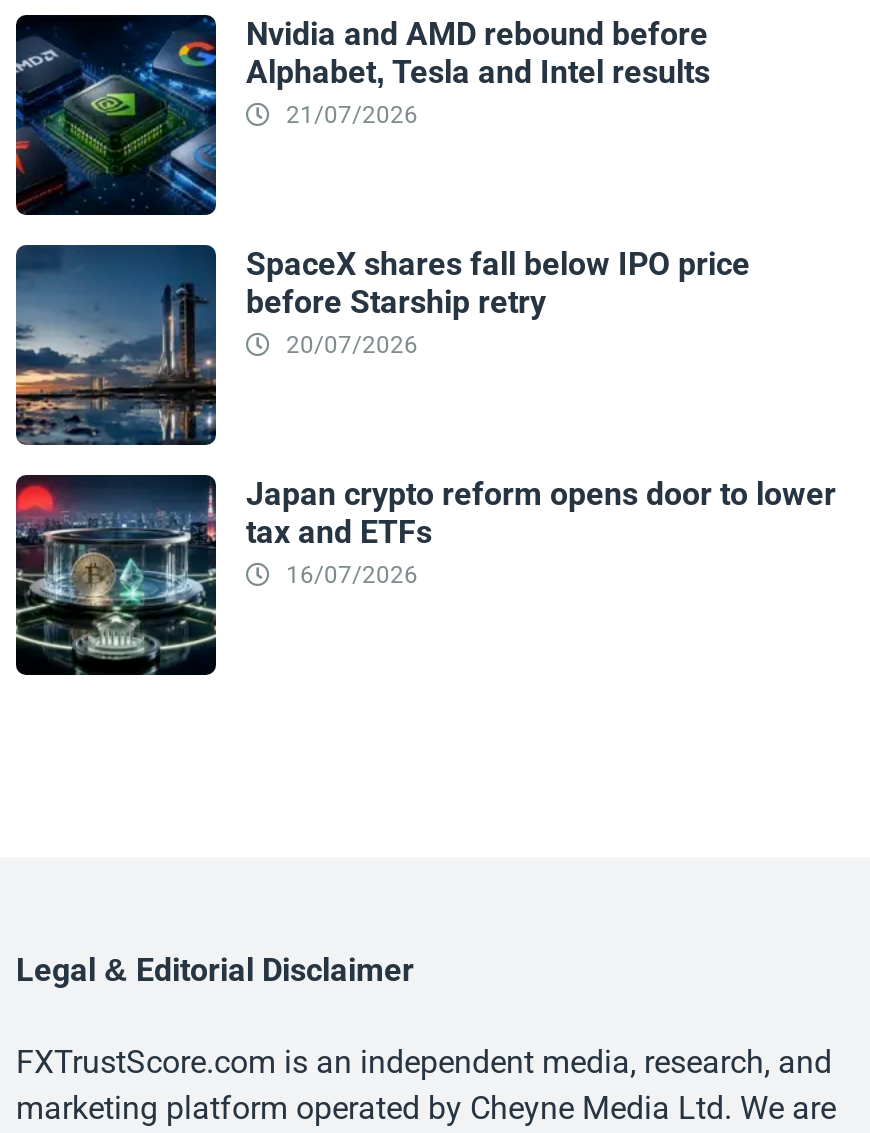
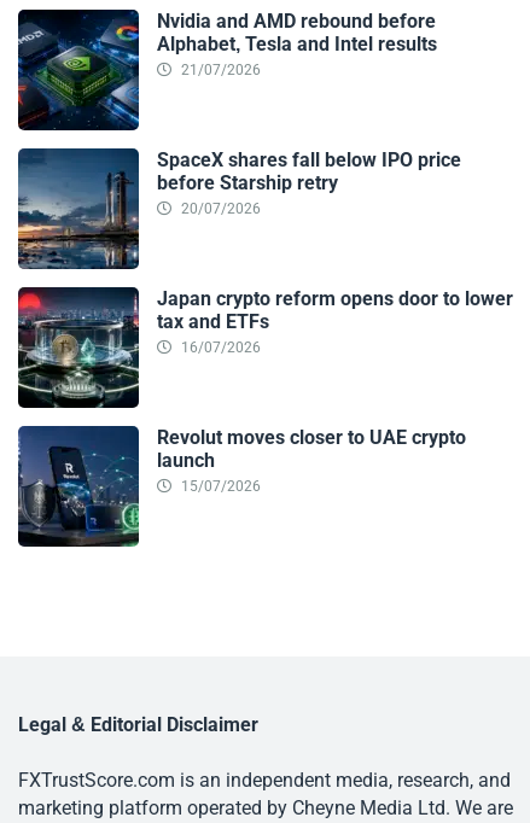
+ [image]
+ Revolut moves closer to UAE crypto
+ launch
+ 15/07/2026
